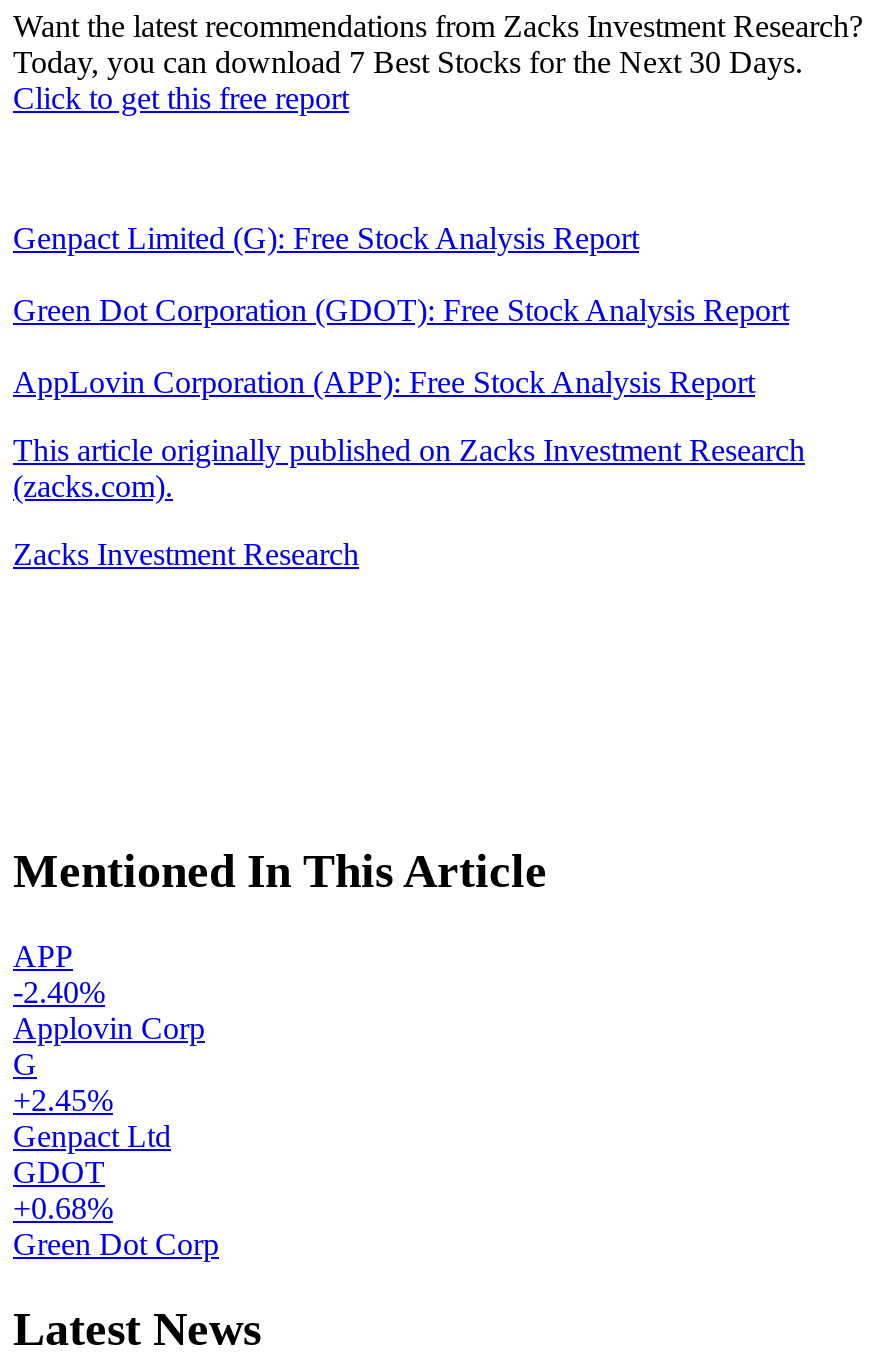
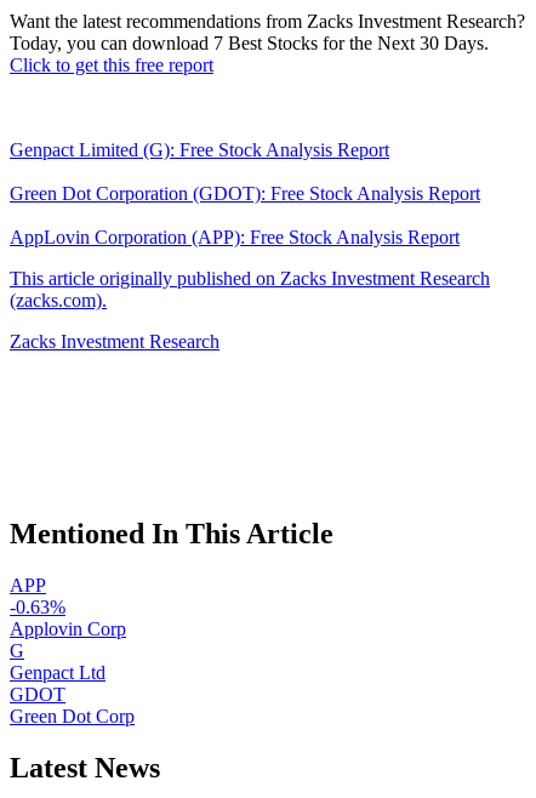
- -2.40%
+ -0.63%

- +2.45%

- +0.68%
